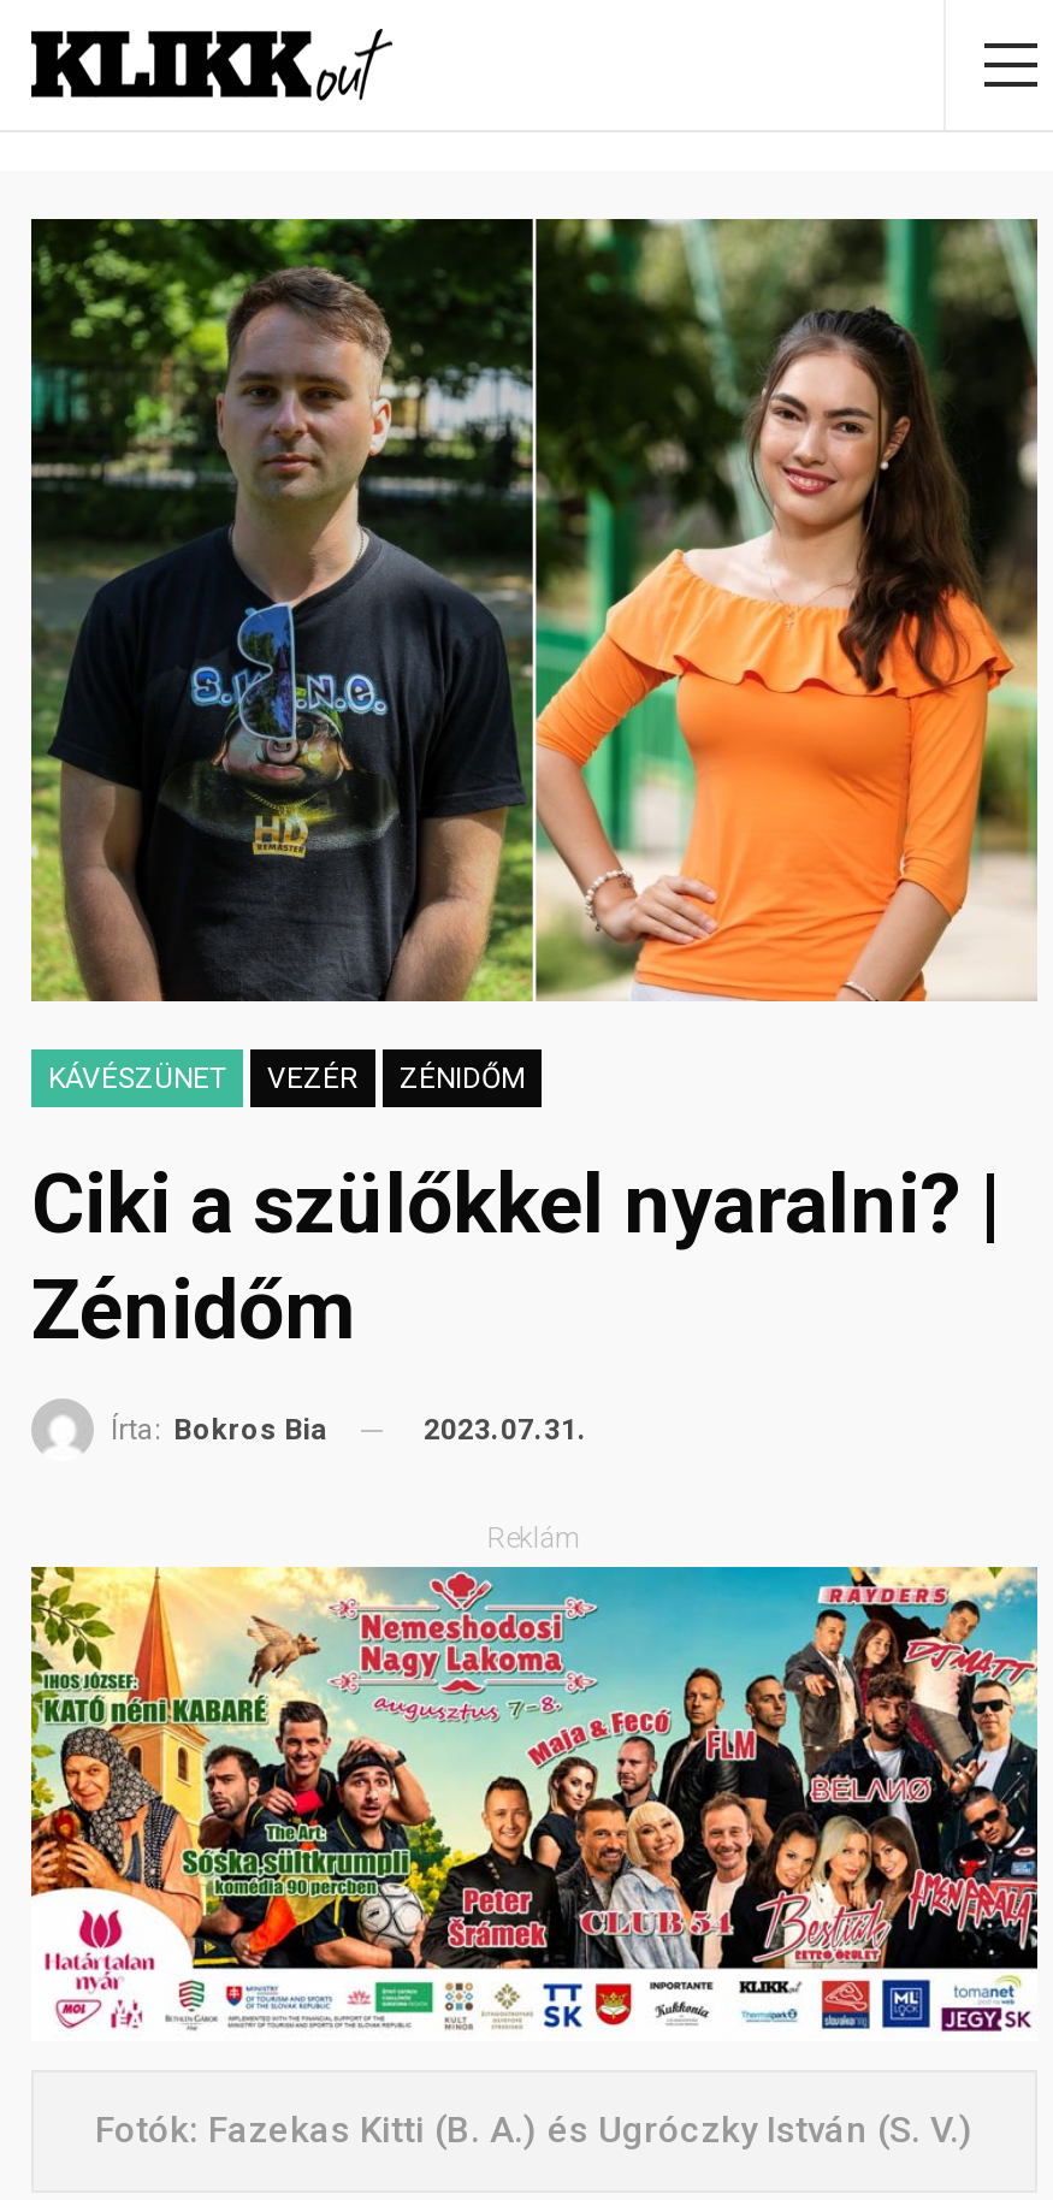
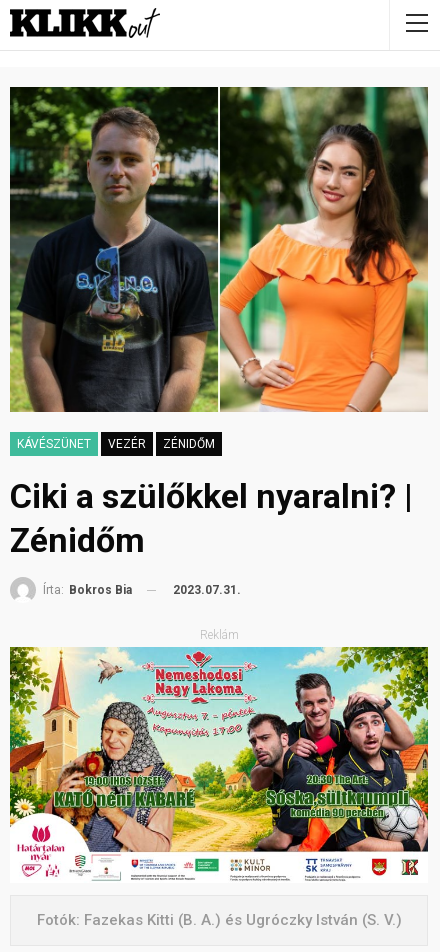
- [image]
+ [image]
